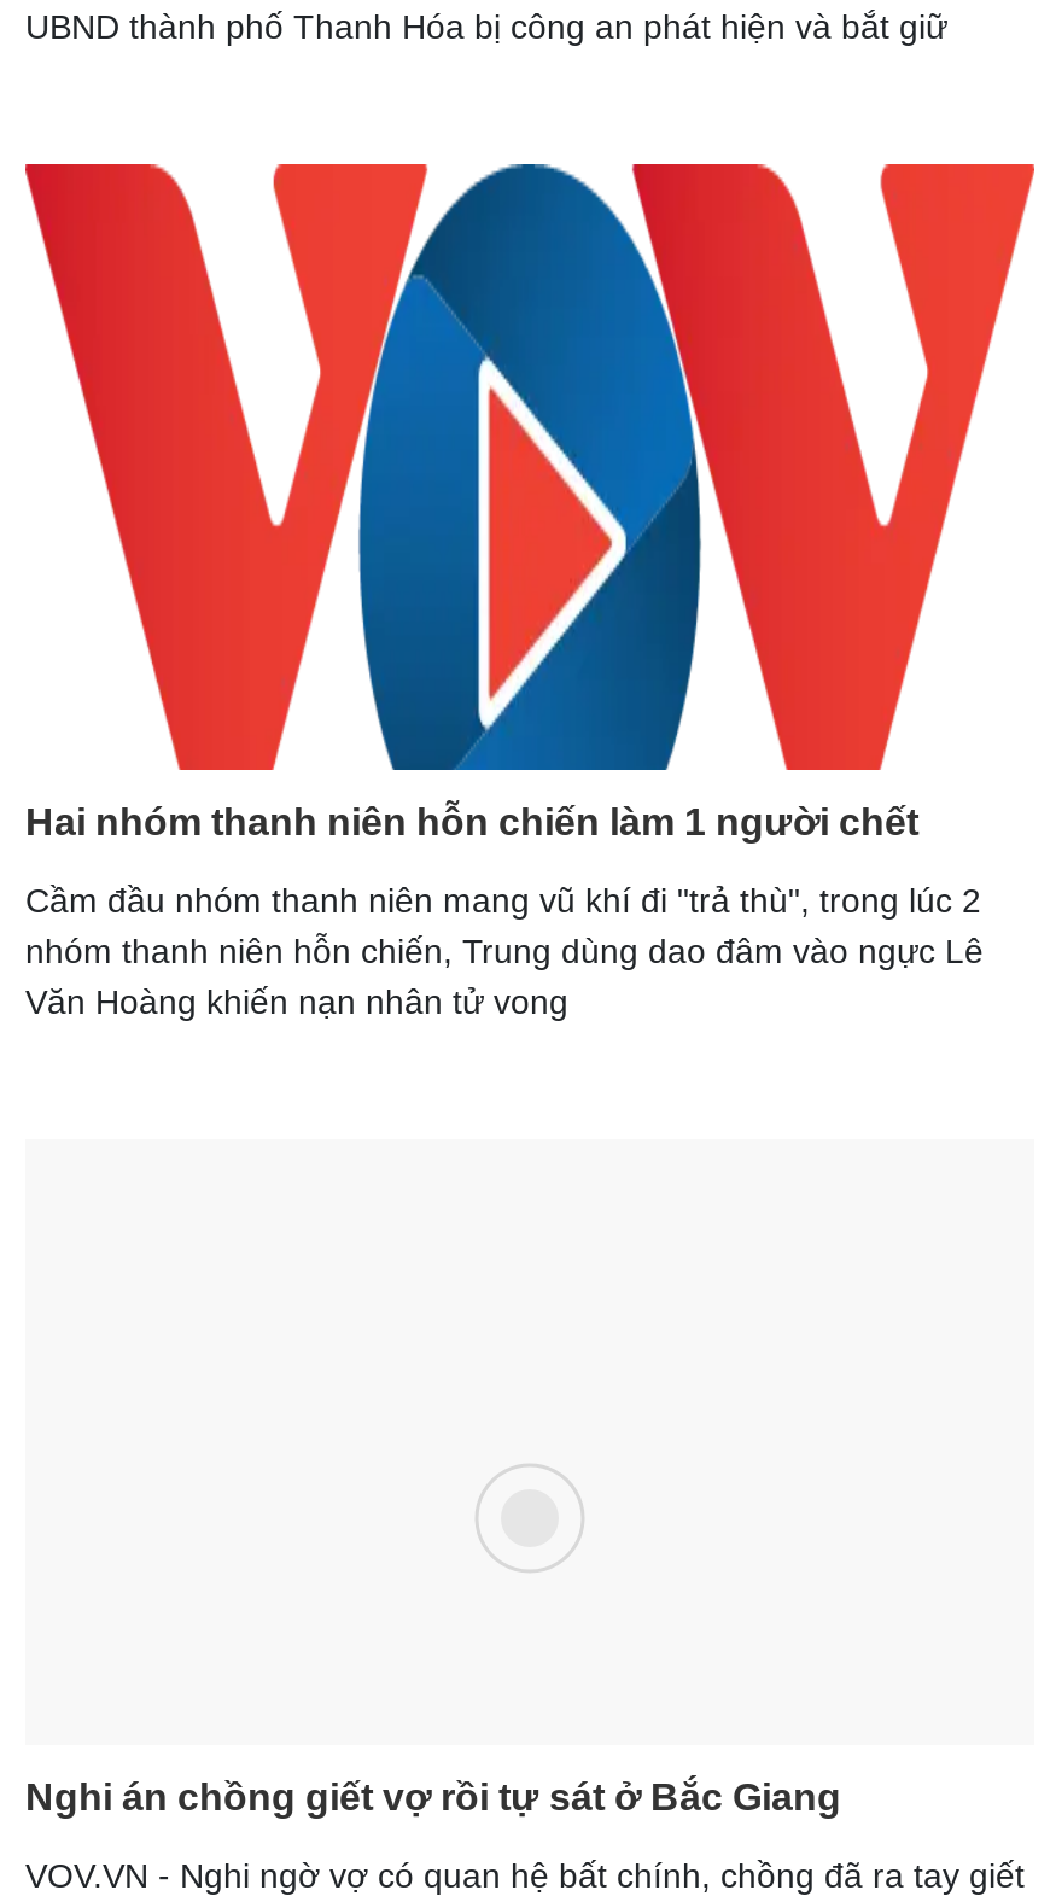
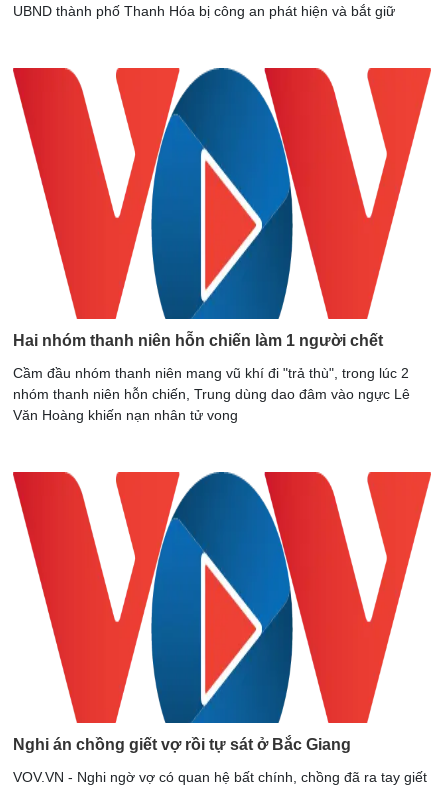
+ [image]
